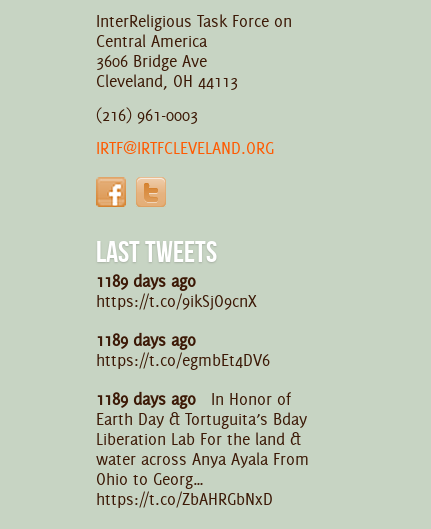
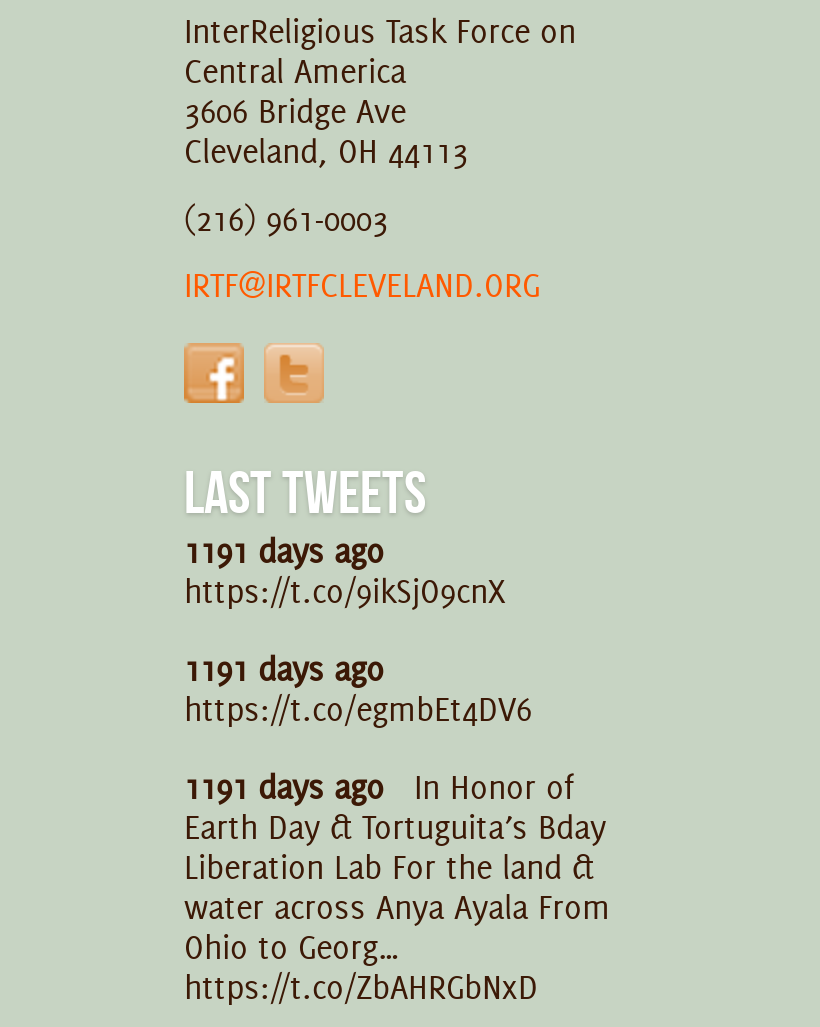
- 1189 days ago
+ 1191 days ago

- 1189 days ago
+ 1191 days ago

- 1189 days ago In Honor of
+ 1191 days ago In Honor of
